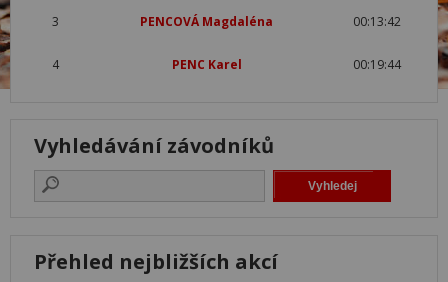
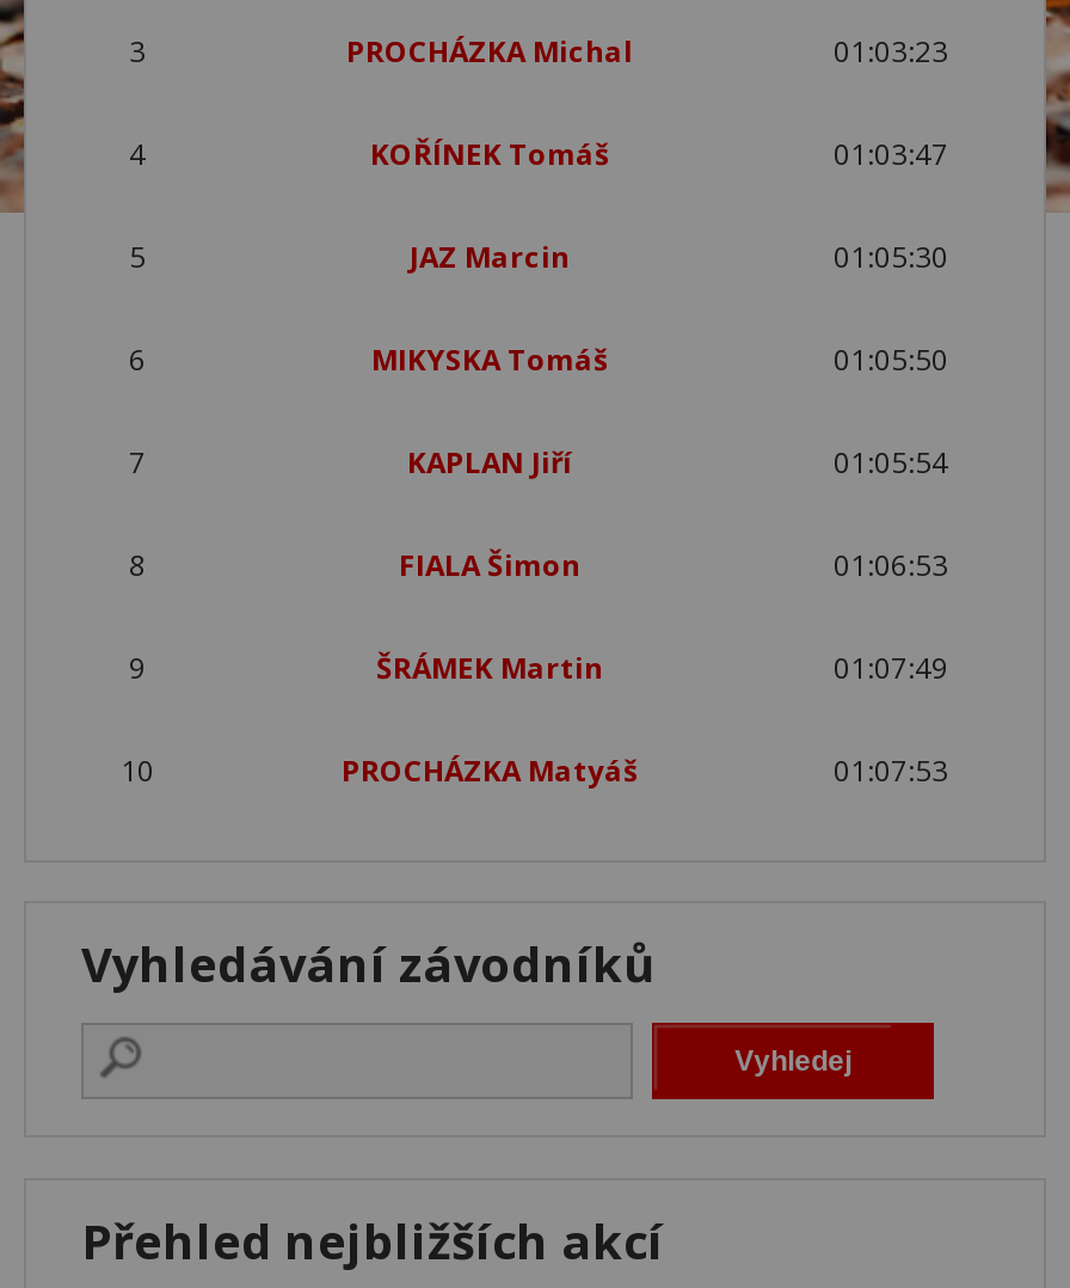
- PENCOVÁ Magdaléna
- 00:13:42
+ PROCHÁZKA Michal
+ 01:03:23

- PENC Karel
- 00:19:44
+ KOŘÍNEK Tomáš
+ 01:03:47
+ 5
+ JAZ Marcin
+ 01:05:30
+ 6
+ MIKYSKA Tomáš
+ 01:05:50
+ 7
+ KAPLAN Jiří
+ 01:05:54
+ 8
+ FIALA Šimon
+ 01:06:53
+ 9
+ ŠRÁMEK Martin
+ 01:07:49
+ 10
+ PROCHÁZKA Matyáš
+ 01:07:53
